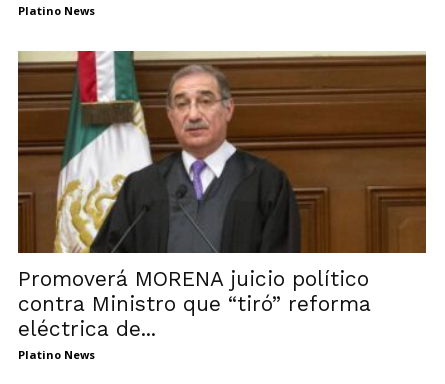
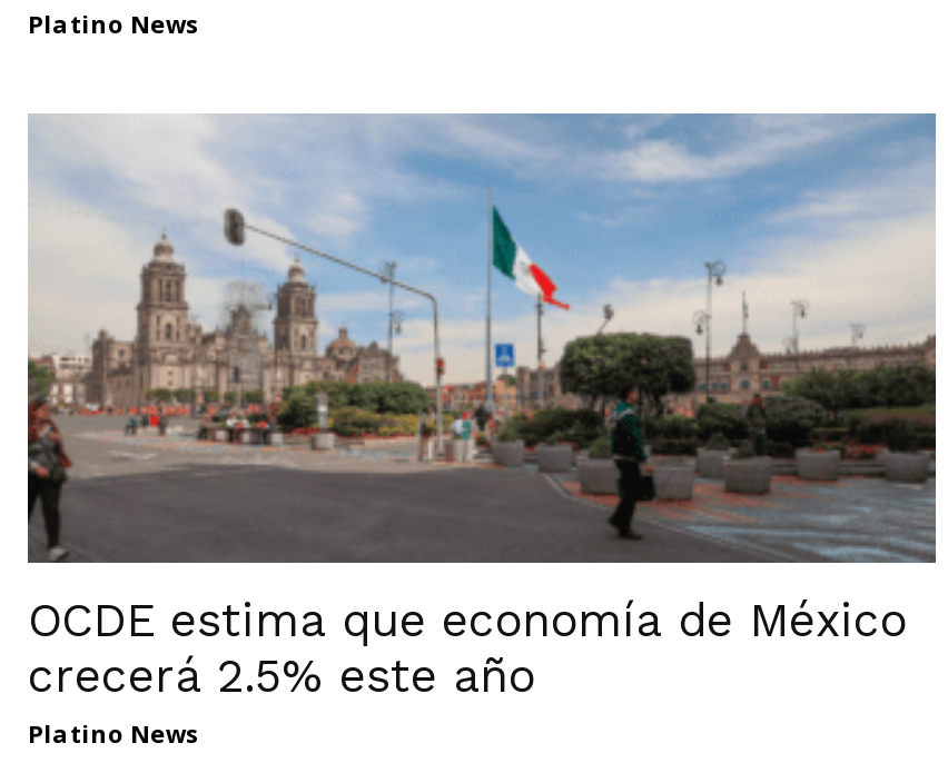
- [image]
- Promoverá MORENA juicio político
- contra Ministro que “tiró” reforma
- eléctrica de...
+ [image]
+ OCDE estima que economía de México
+ crecerá 2.5% este año
